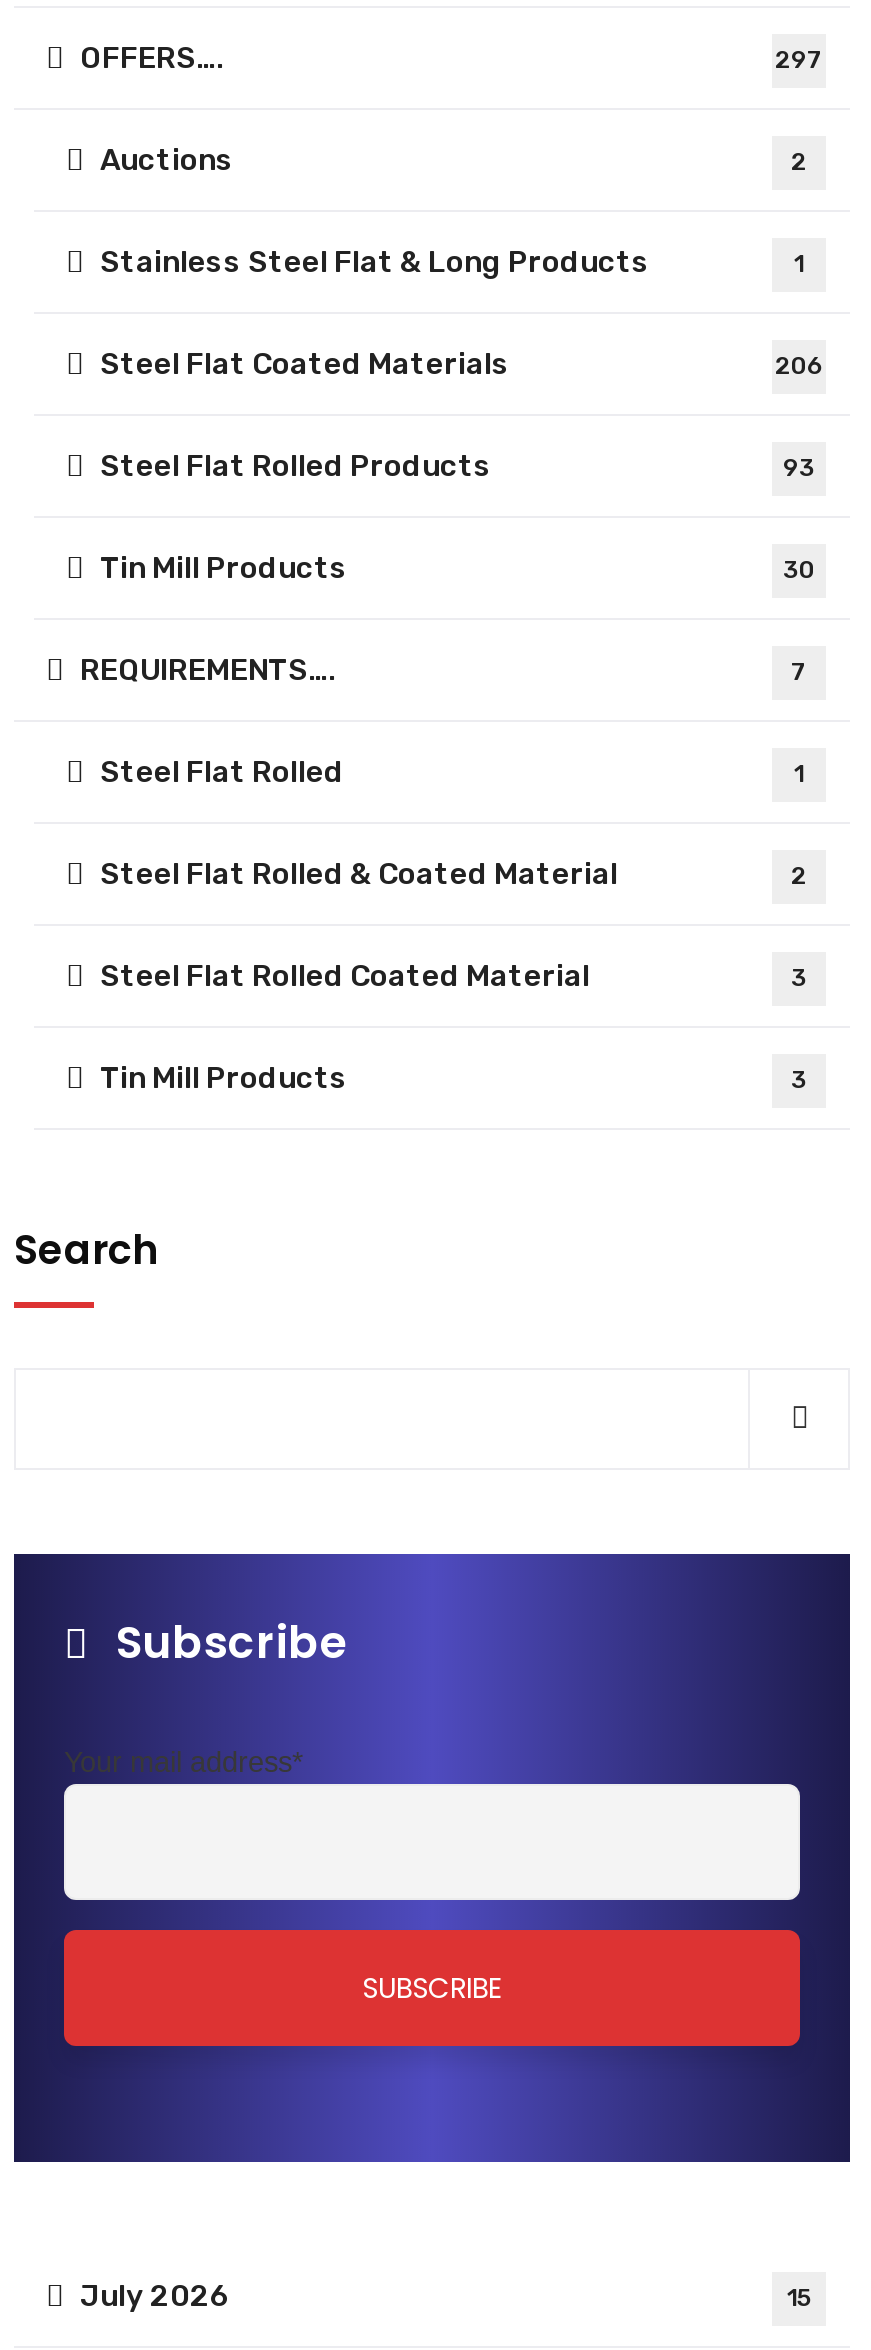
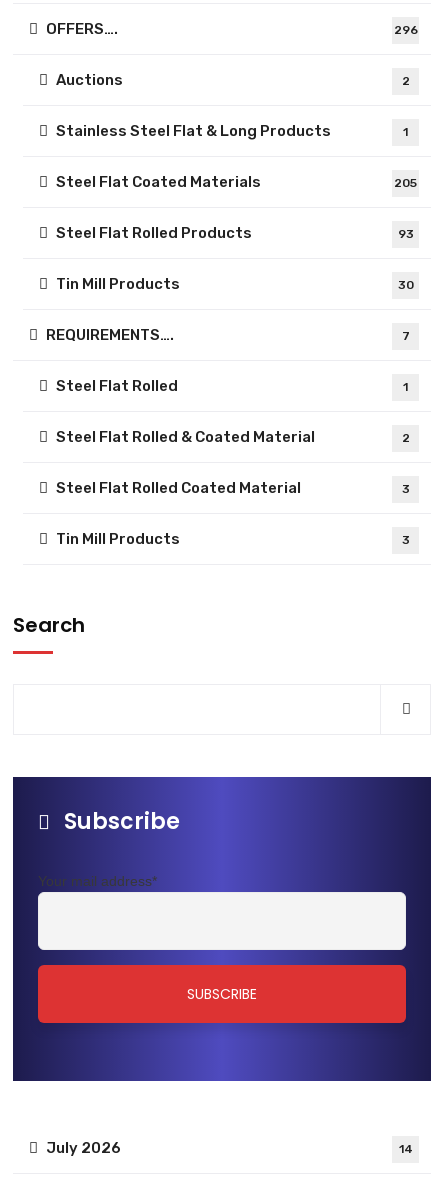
- 297
+ 296

- 206
+ 205

- 15
+ 14
